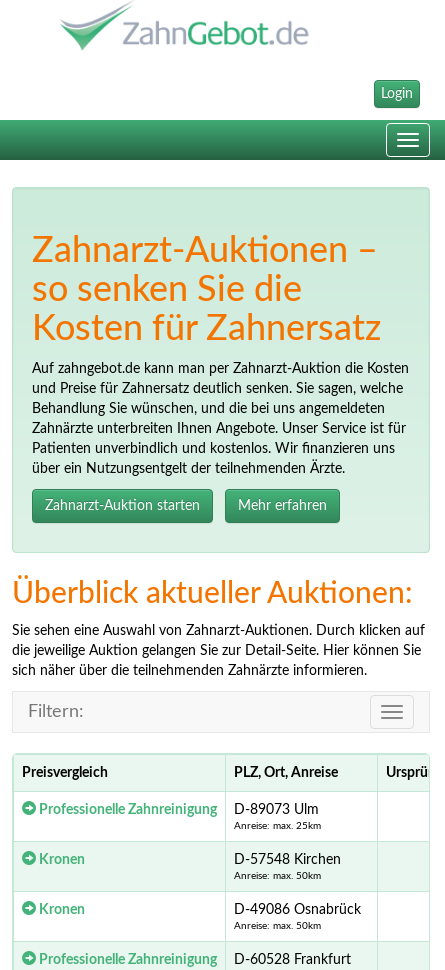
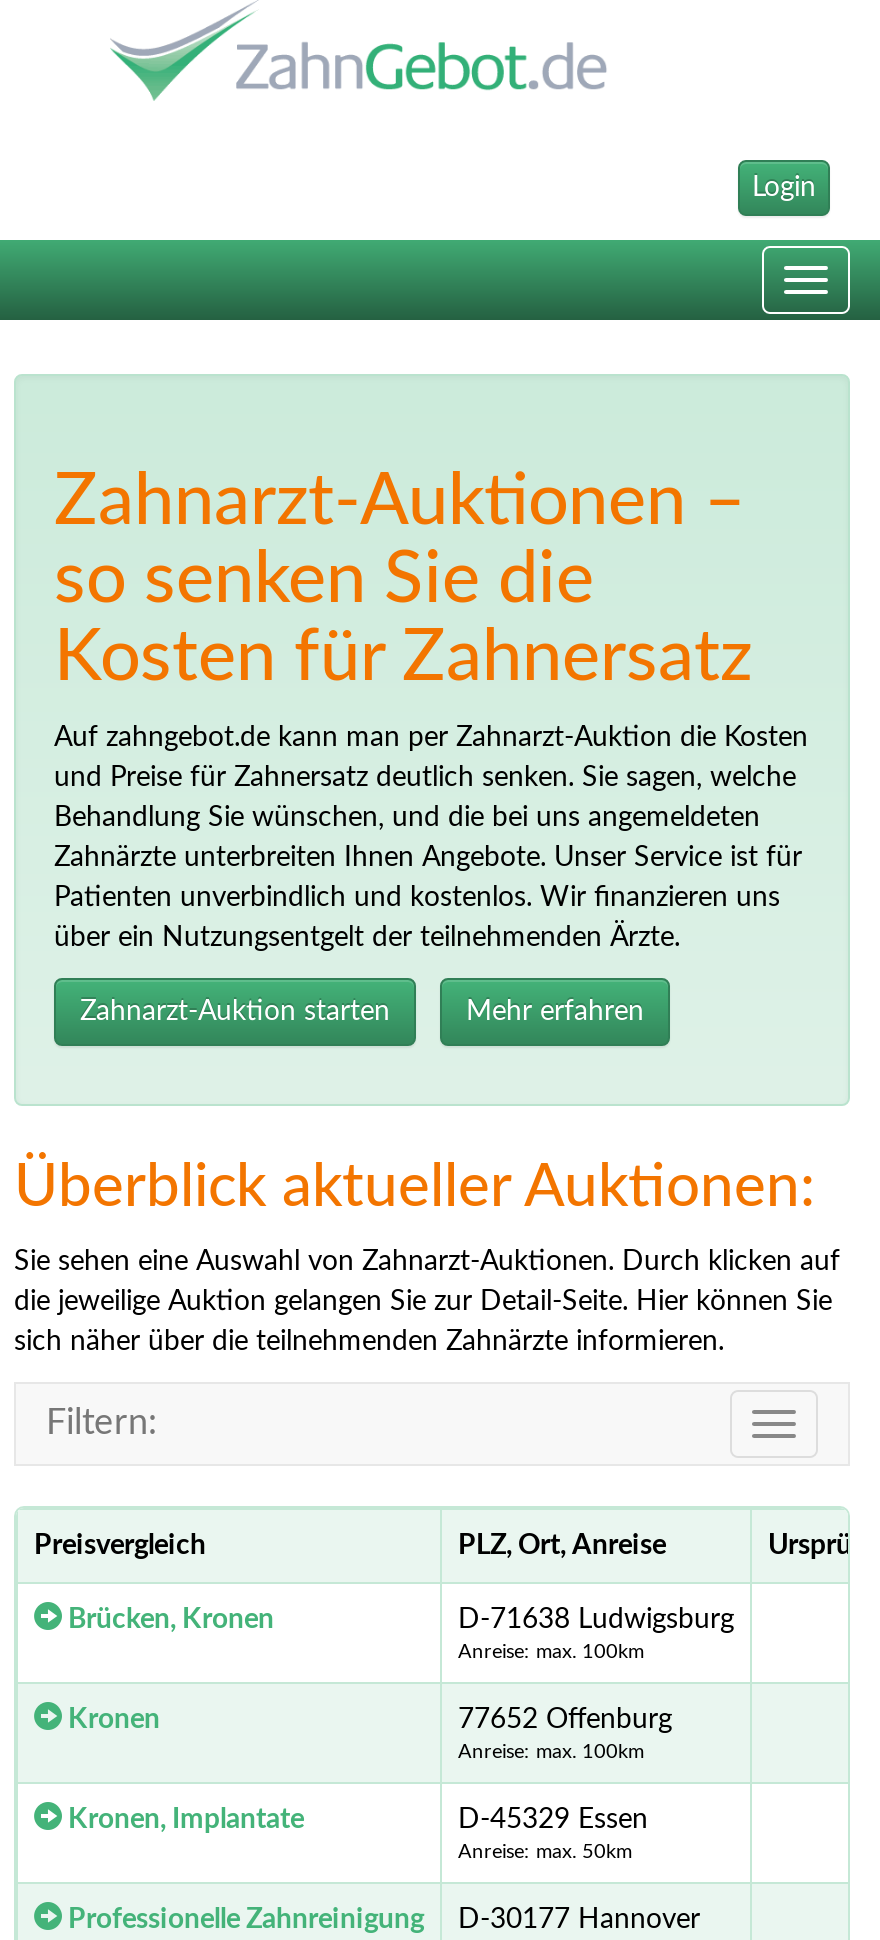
- Professionelle Zahnreinigung
- D-89073 Ulm
- Anreise: max. 25km
+ Brücken, Kronen
+ D-71638 Ludwigsburg
+ Anreise: max. 100km

- D-57548 Kirchen
- Anreise: max. 50km
+ 77652 Offenburg
+ Anreise: max. 100km

- Kronen
- D-49086 Osnabrück
+ Kronen, Implantate
+ D-45329 Essen

- Professionelle Zahnreinigung D-60528 Frankfurt
+ Professionelle Zahnreinigung D-30177 Hannover
